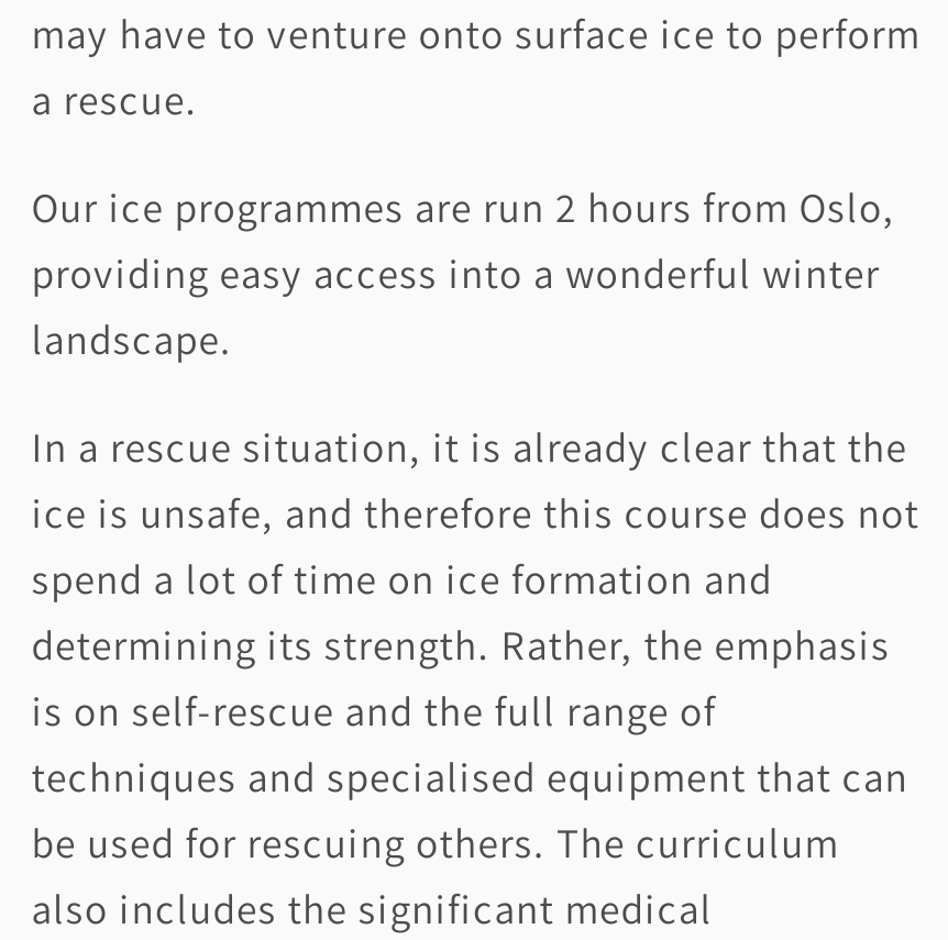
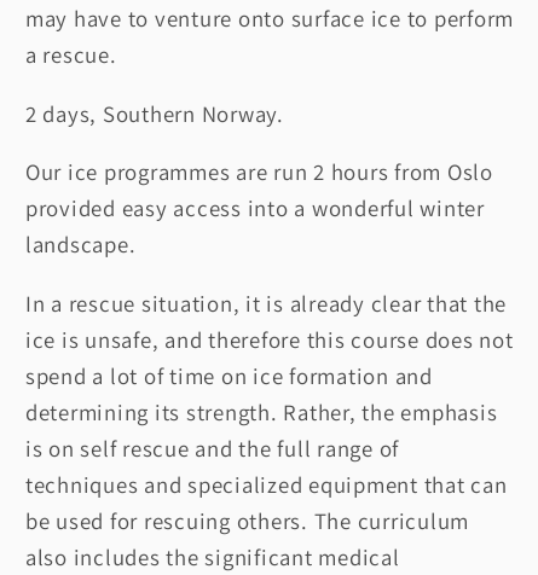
- Our ice programmes are run 2 hours from Oslo,
- providing easy access into a wonderful winter
+ 2 days, Southern Norway.
+ Our ice programmes are run 2 hours from Oslo
+ provided easy access into a wonderful winter

- is on self-rescue and the full range of
- techniques and specialised equipment that can
+ is on self rescue and the full range of
+ techniques and specialized equipment that can
